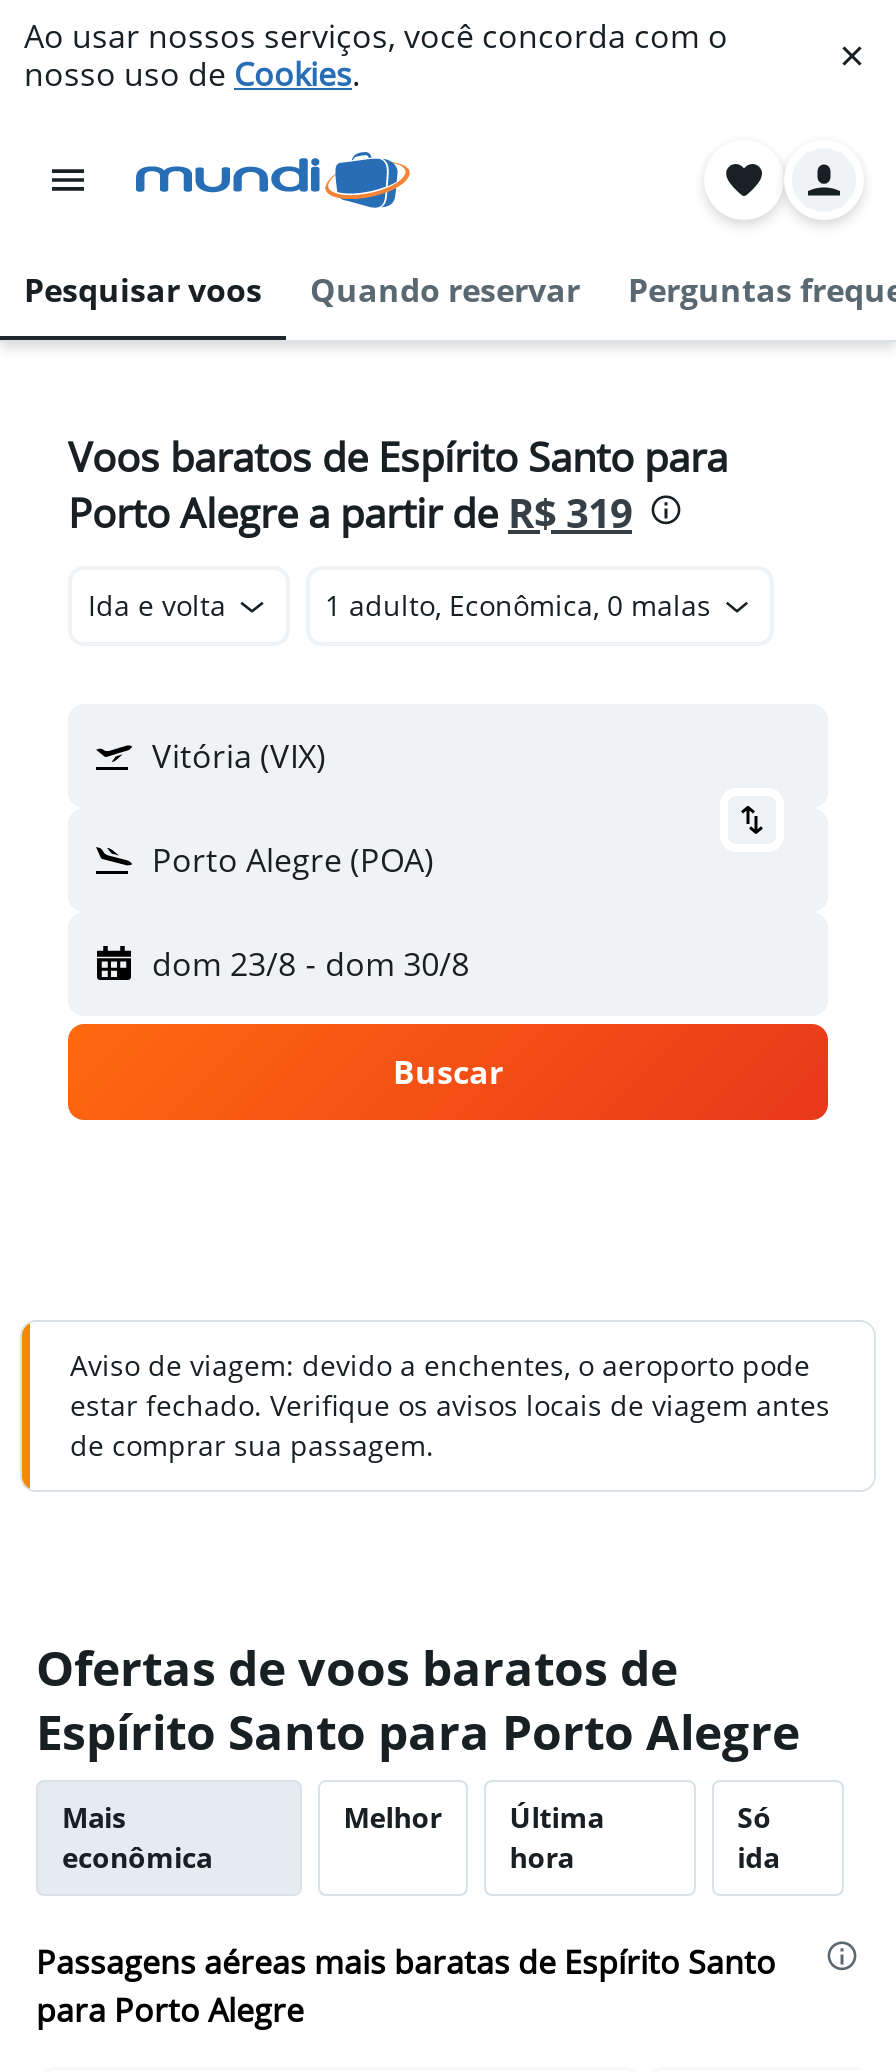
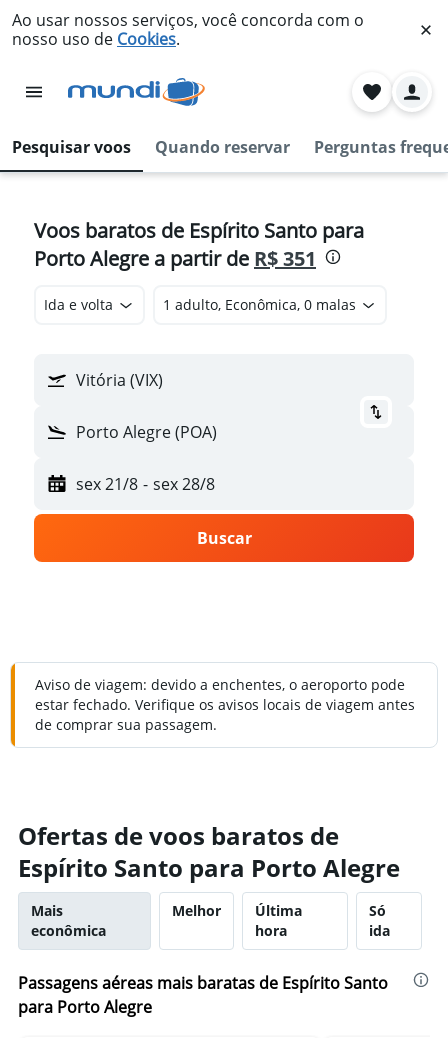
- Porto Alegre a partir de R$ 319
+ Porto Alegre a partir de R$ 351

- dom 23/8 - dom 30/8
+ sex 21/8 - sex 28/8
